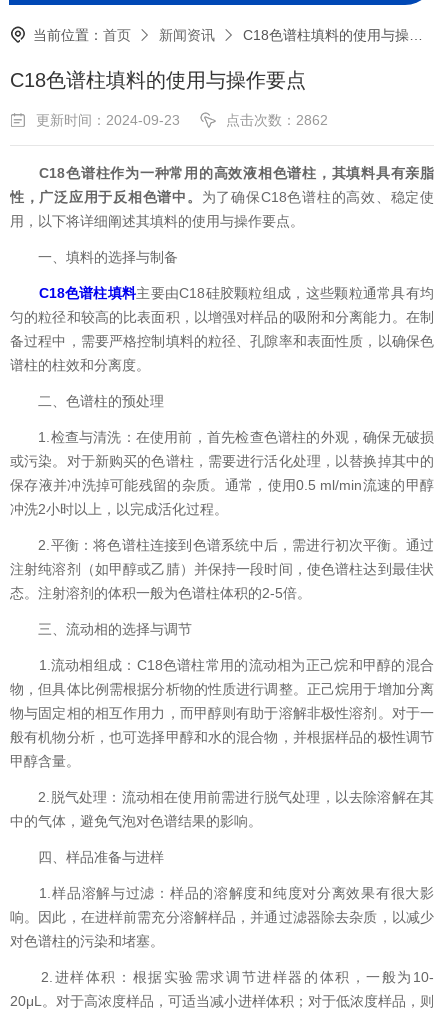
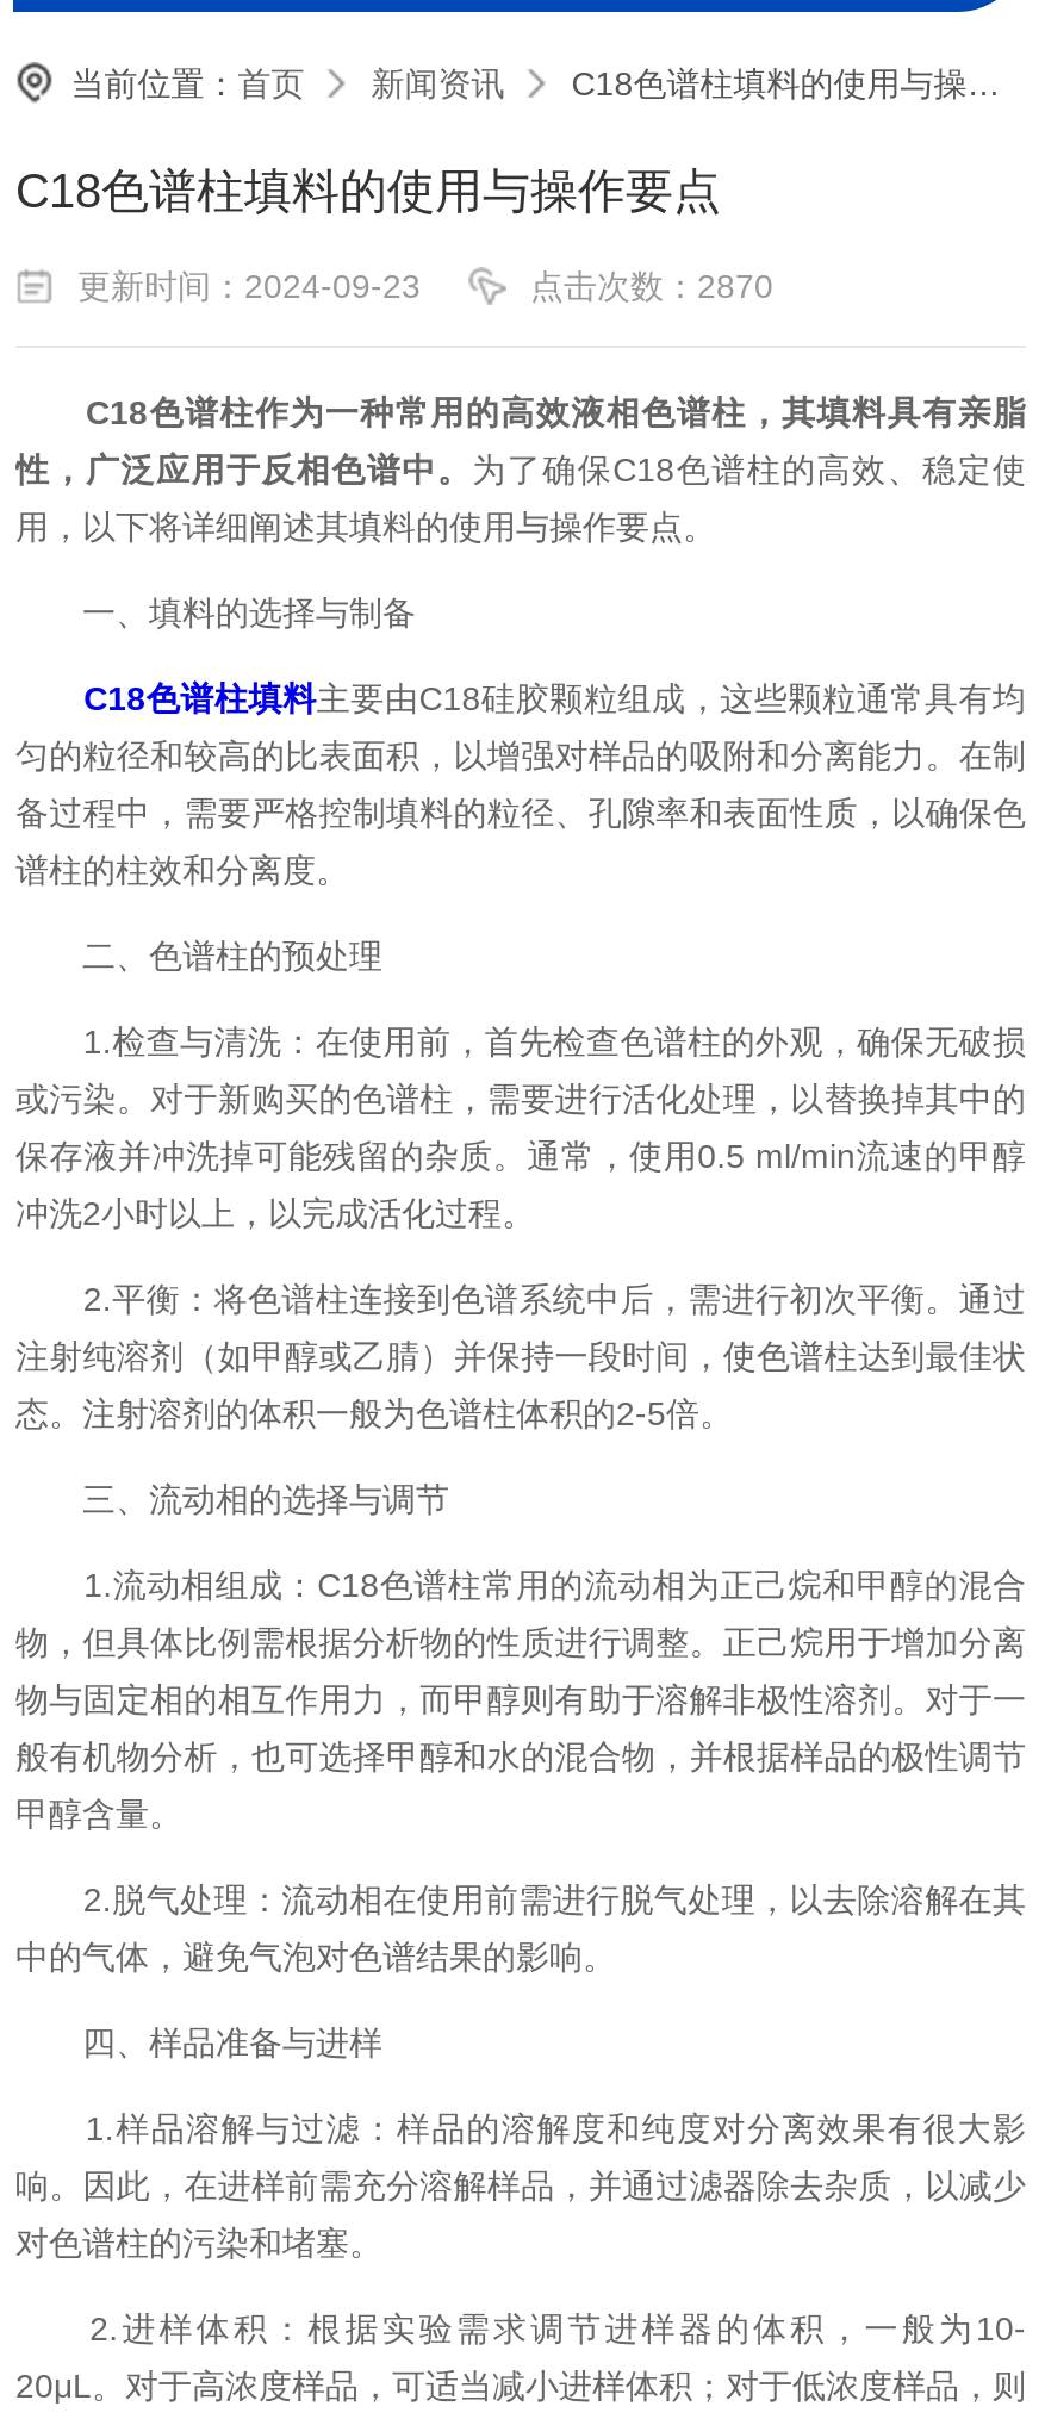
- 点击次数：2862
+ 点击次数：2870
